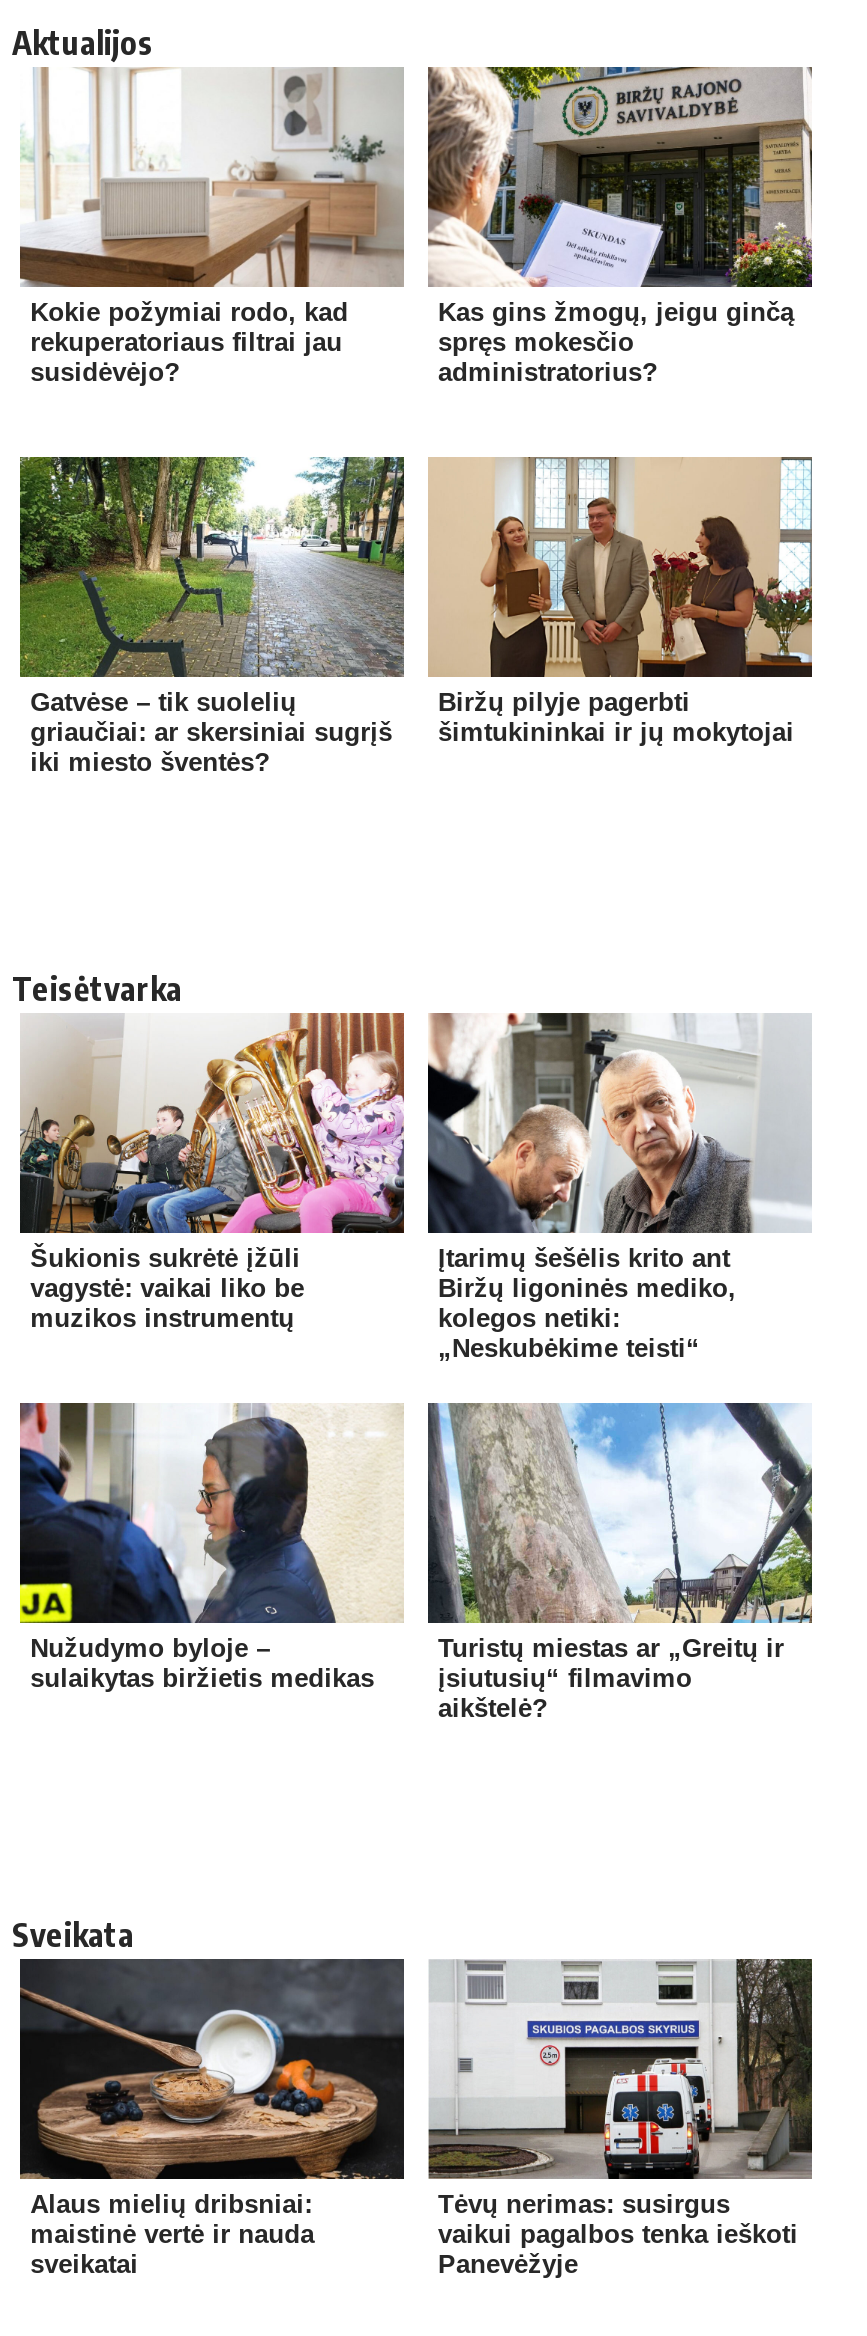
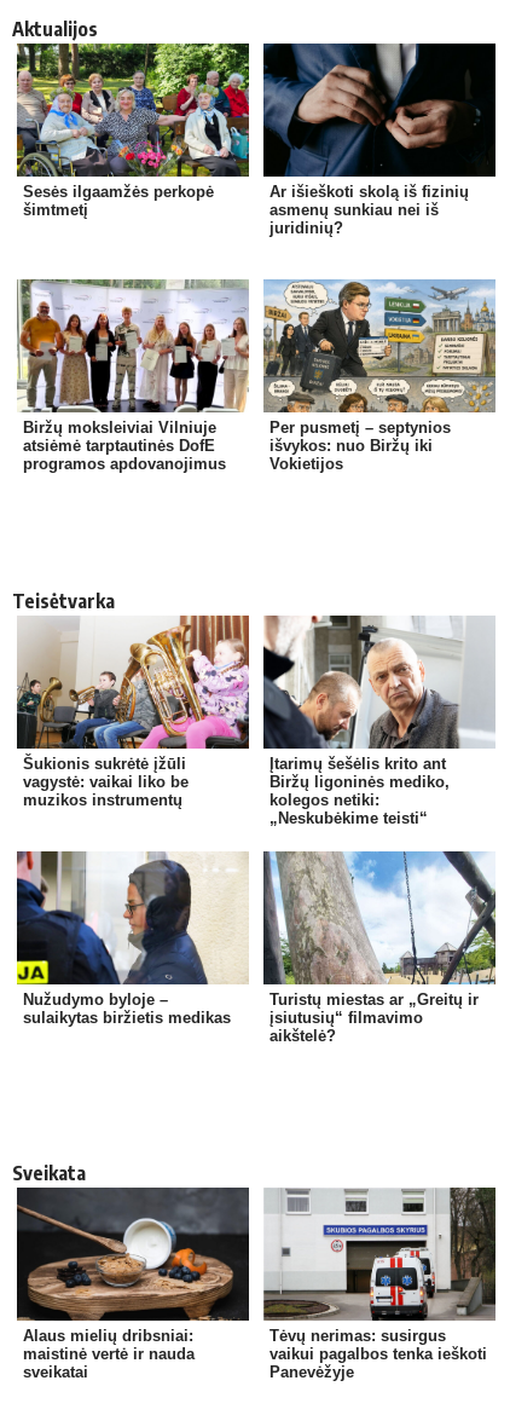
- [image]
- Kokie požymiai rodo, kad
- rekuperatoriaus filtrai jau
- susidėvėjo?
+ [image]
+ Sesės ilgaamžės perkopė
+ šimtmetį

- [image]
- Kas gins žmogų, jeigu ginčą
- spręs mokesčio
- administratorius?
+ [image]
+ Ar išieškoti skolą iš fizinių
+ asmenų sunkiau nei iš
+ juridinių?

- [image]
- Gatvėse – tik suolelių
- griaučiai: ar skersiniai sugrįš
- iki miesto šventės?
+ [image]
+ Biržų moksleiviai Vilniuje
+ atsiėmė tarptautinės DofE
+ programos apdovanojimus

- [image]
- Biržų pilyje pagerbti
- šimtukininkai ir jų mokytojai
+ [image]
+ Per pusmetį – septynios
+ išvykos: nuo Biržų iki
+ Vokietijos
